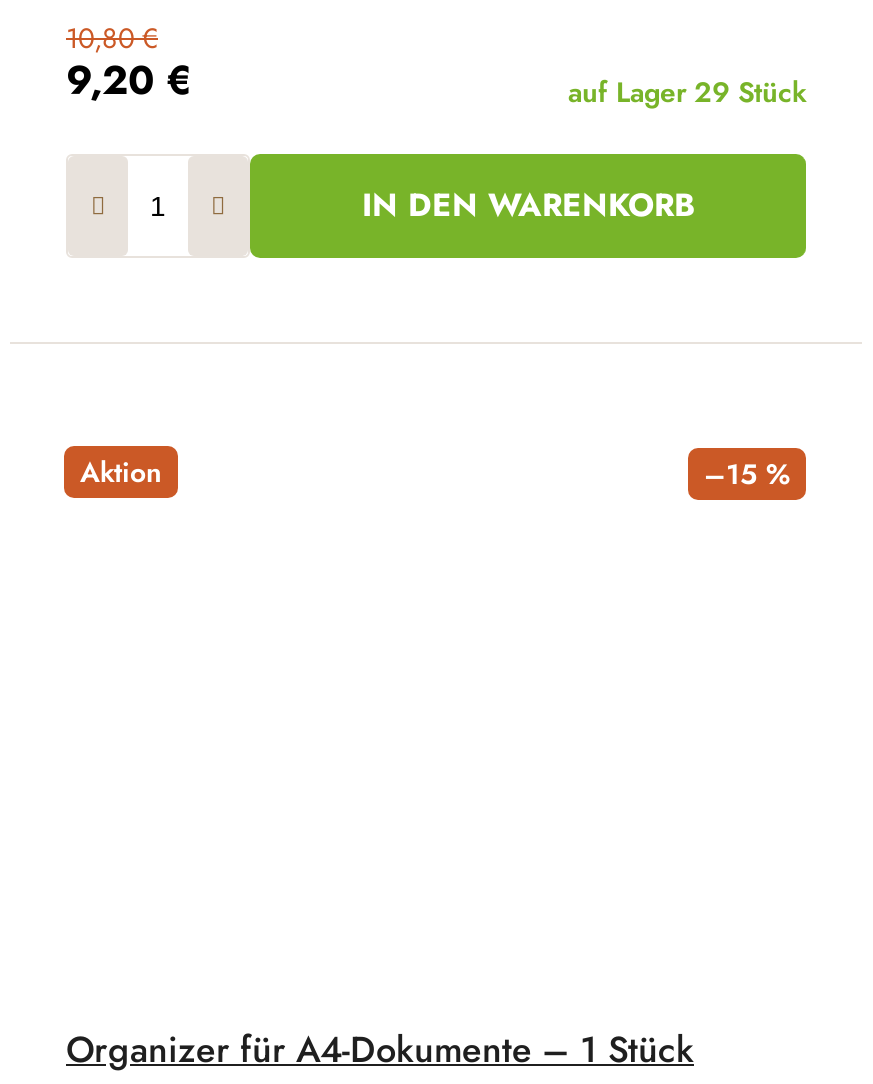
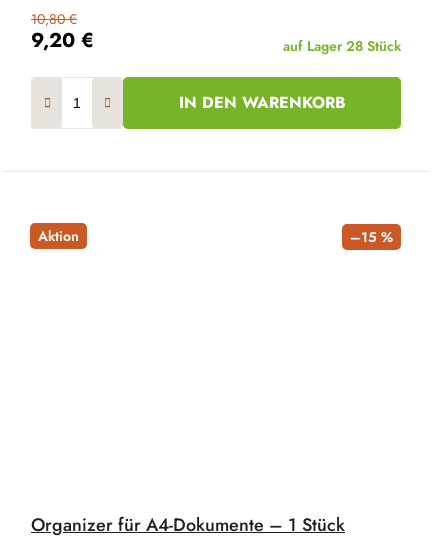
- auf Lager 29 Stück
+ auf Lager 28 Stück
